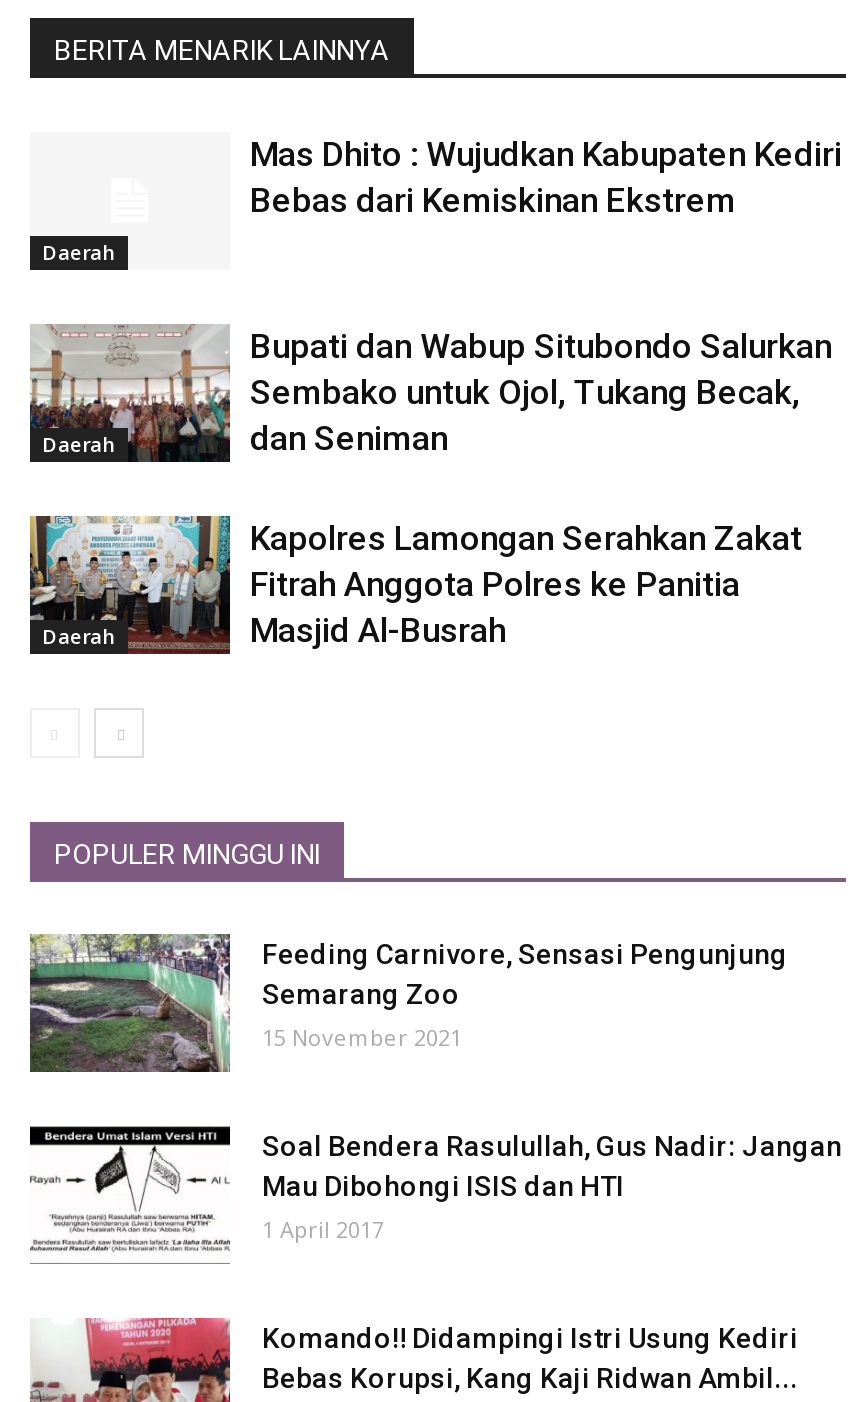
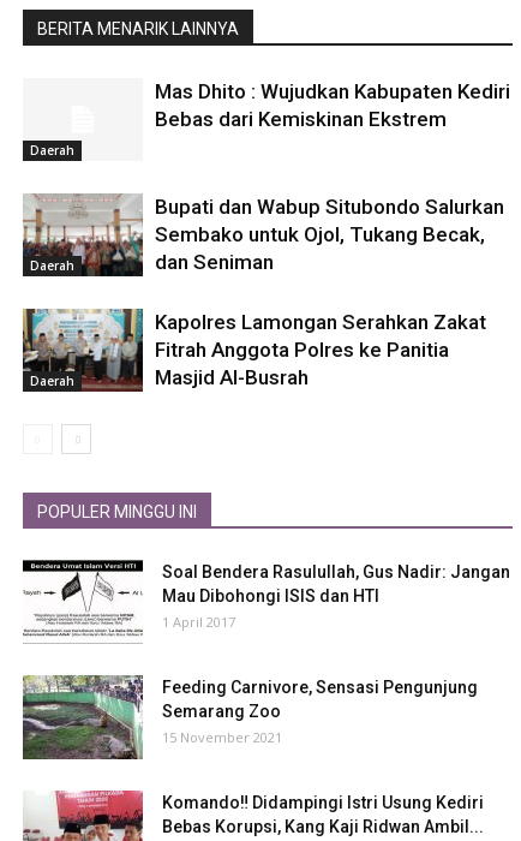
moved down: [image] | Feeding Carnivore, Sensasi Pengunjung | Semarang Zoo | 15 November 2021

moved up: [image] | Soal Bendera Rasulullah, Gus Nadir: Jangan | Mau Dibohongi ISIS dan HTI | 1 April 2017
